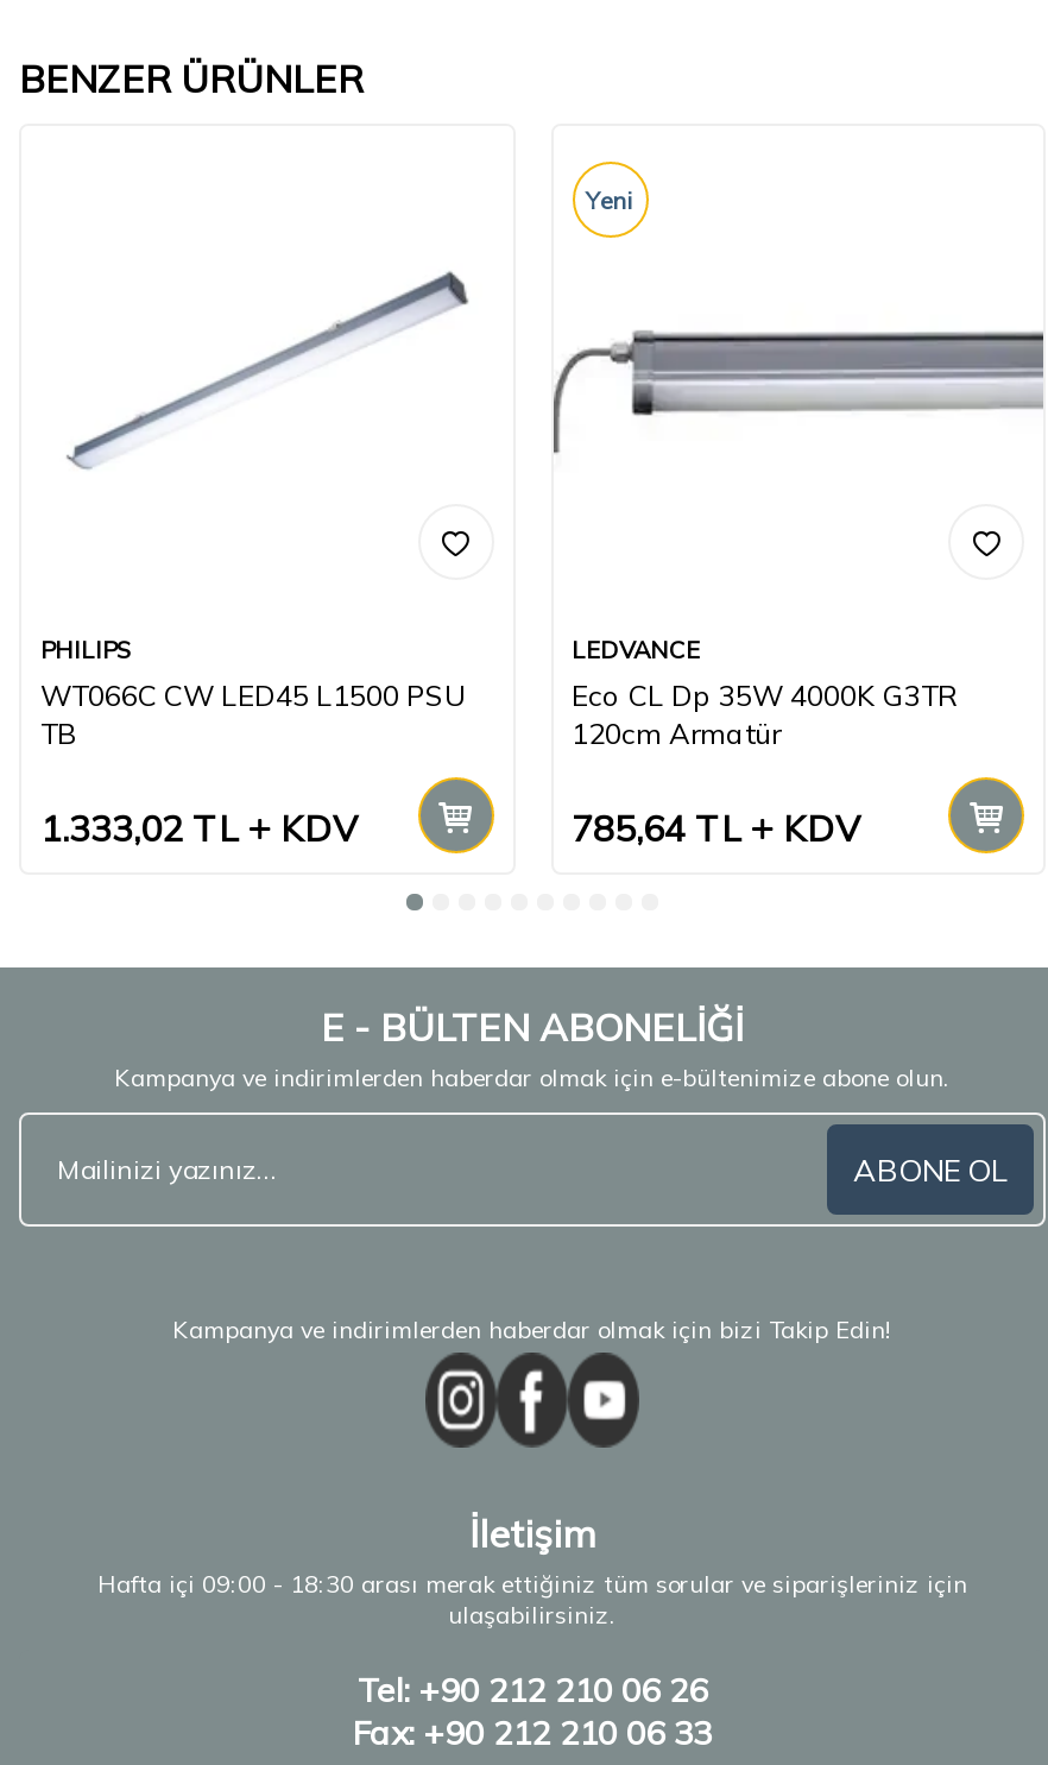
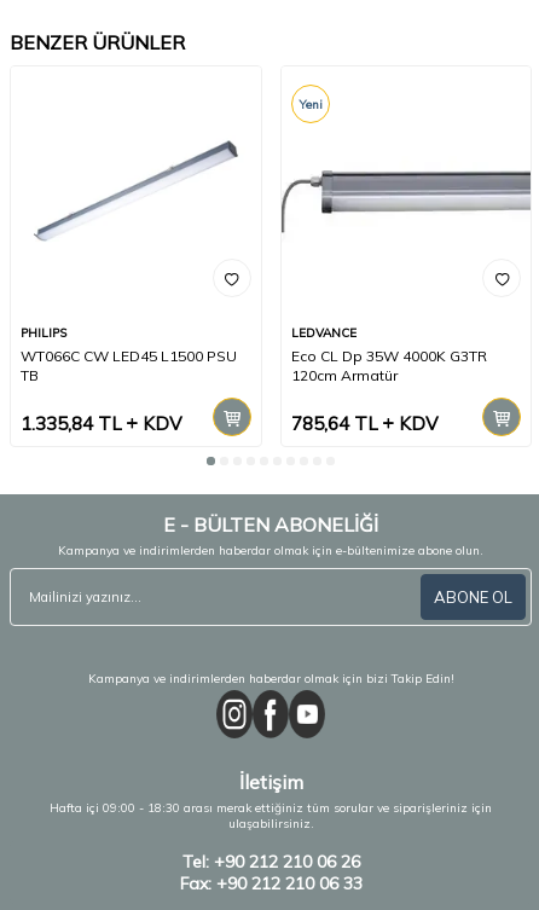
- 1.333,02 TL KDV
+ 1.335,84 TL KDV
